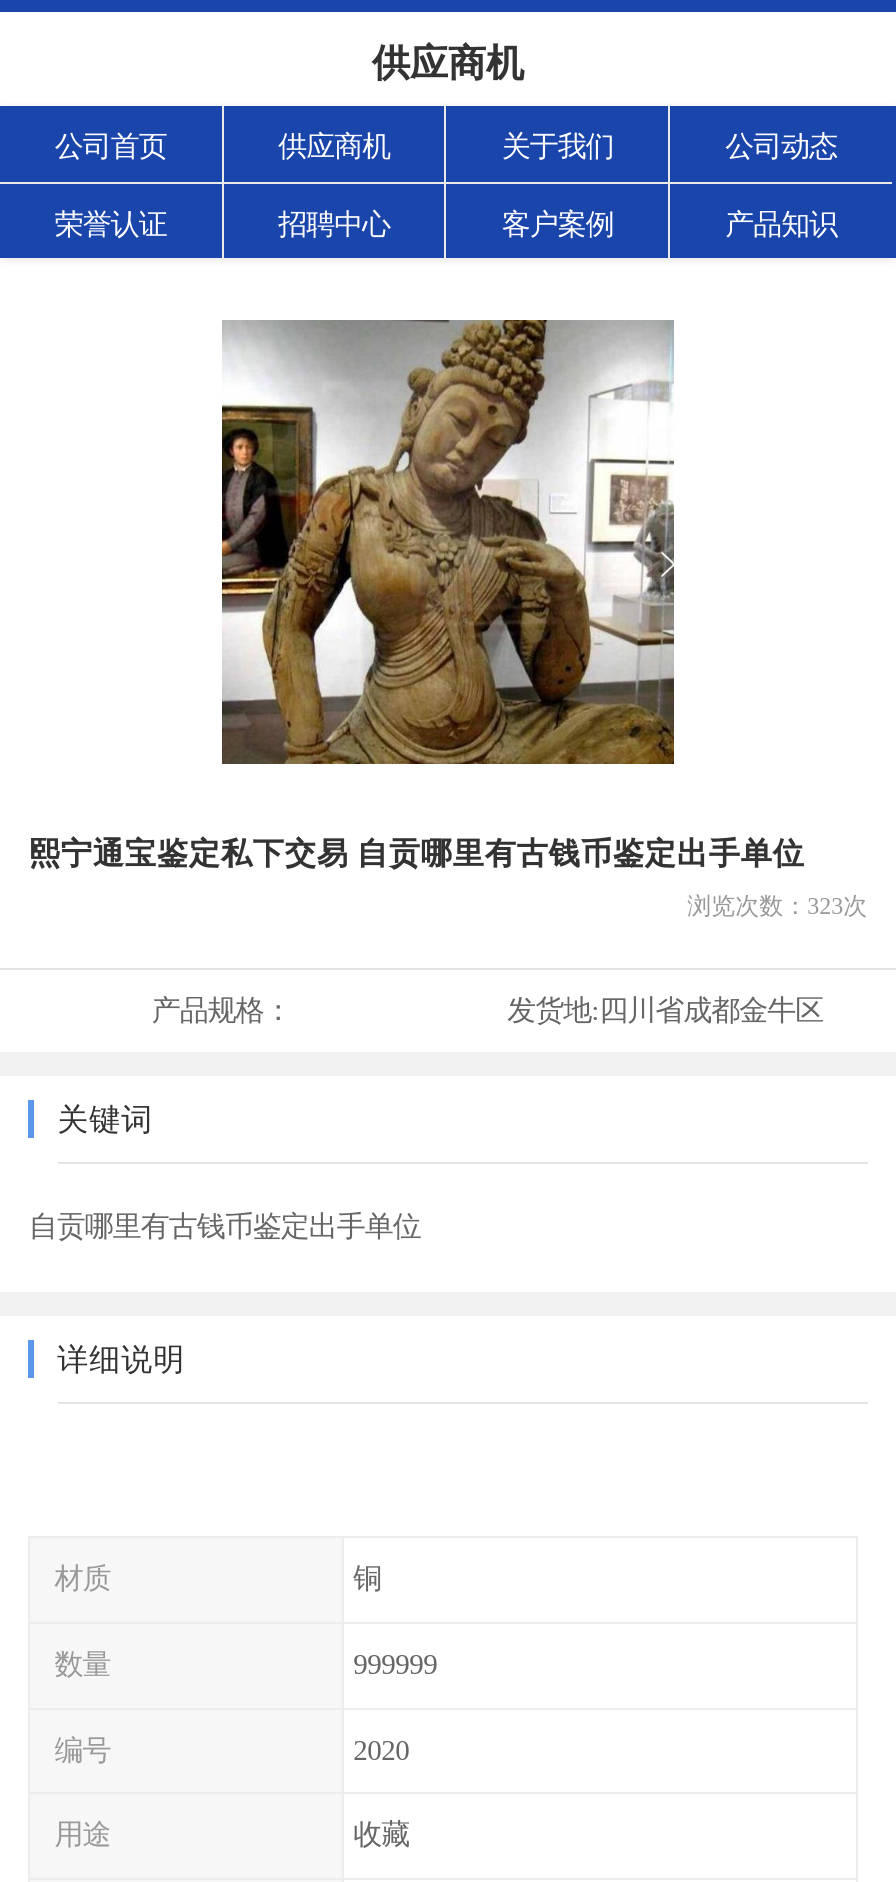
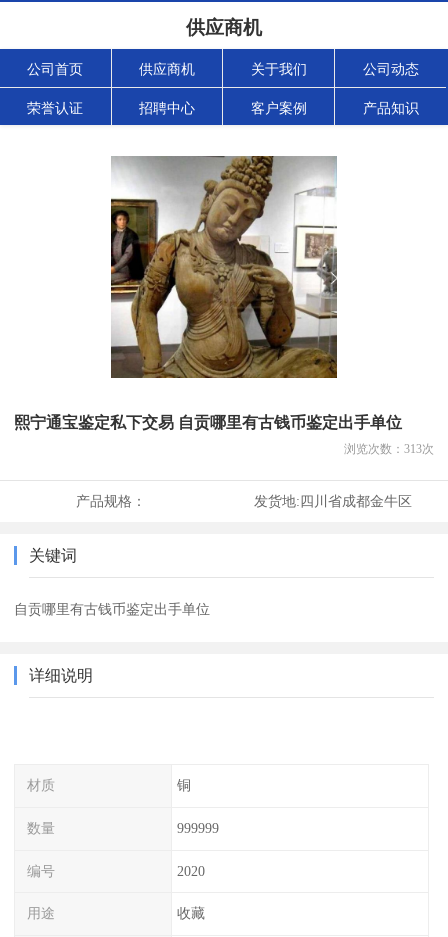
- 浏览次数：323次
+ 浏览次数：313次
